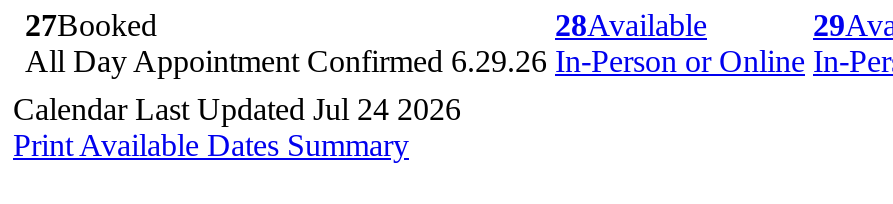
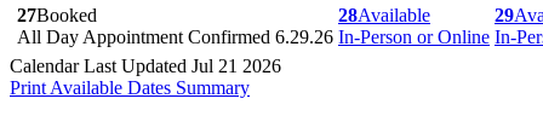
- Calendar Last Updated Jul 24 2026
+ Calendar Last Updated Jul 21 2026
